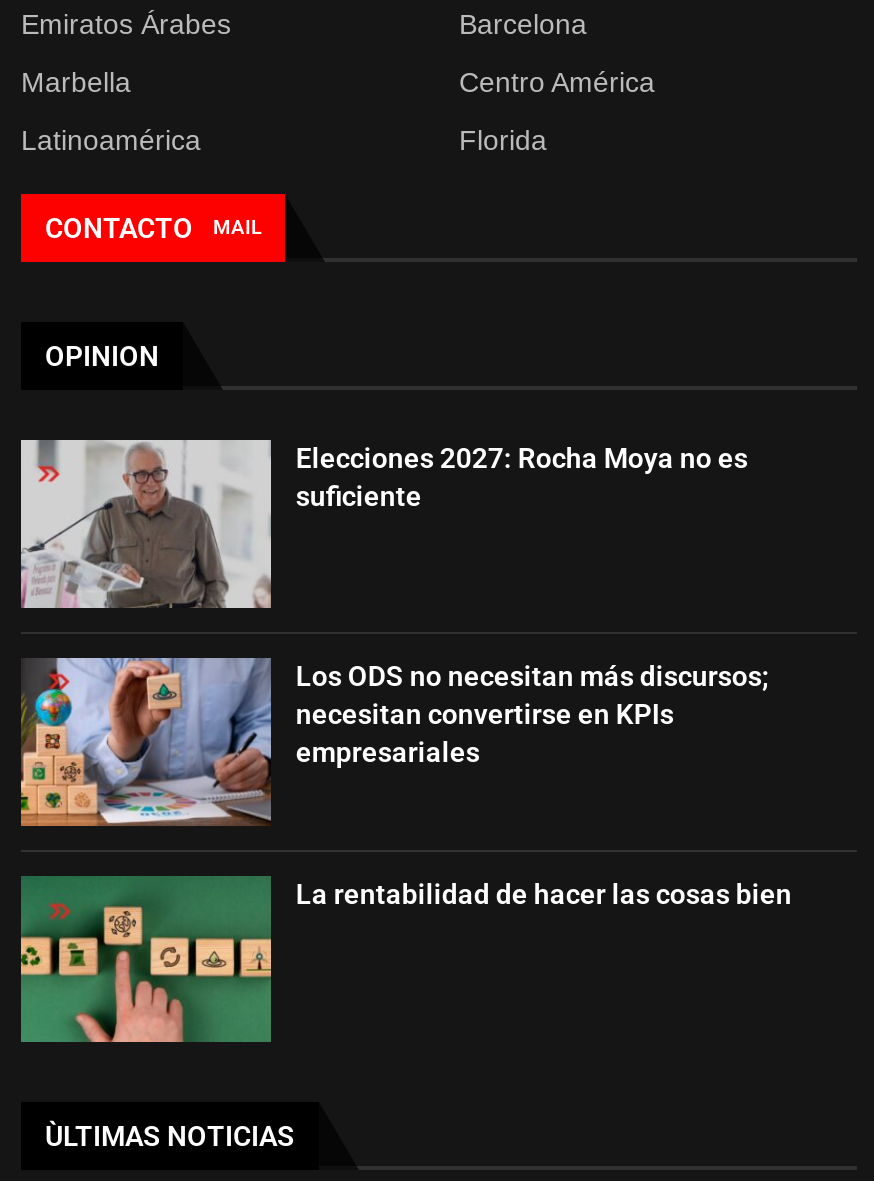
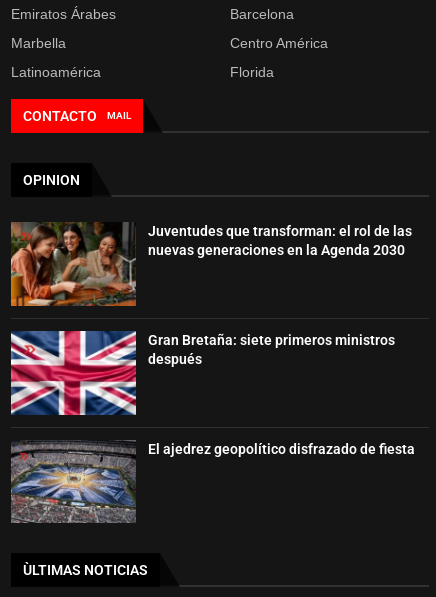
- [image]
- Elecciones 2027: Rocha Moya no es
- suficiente
+ [image]
+ Juventudes que transforman: el rol de las
+ nuevas generaciones en la Agenda 2030

- [image]
- Los ODS no necesitan más discursos;
- necesitan convertirse en KPIs
- empresariales
+ [image]
+ Gran Bretaña: siete primeros ministros
+ después

- [image]
- La rentabilidad de hacer las cosas bien
+ [image]
+ El ajedrez geopolítico disfrazado de fiesta
